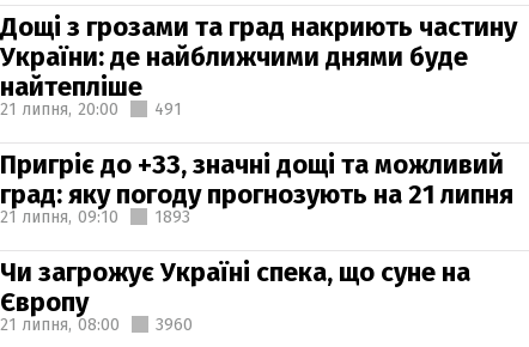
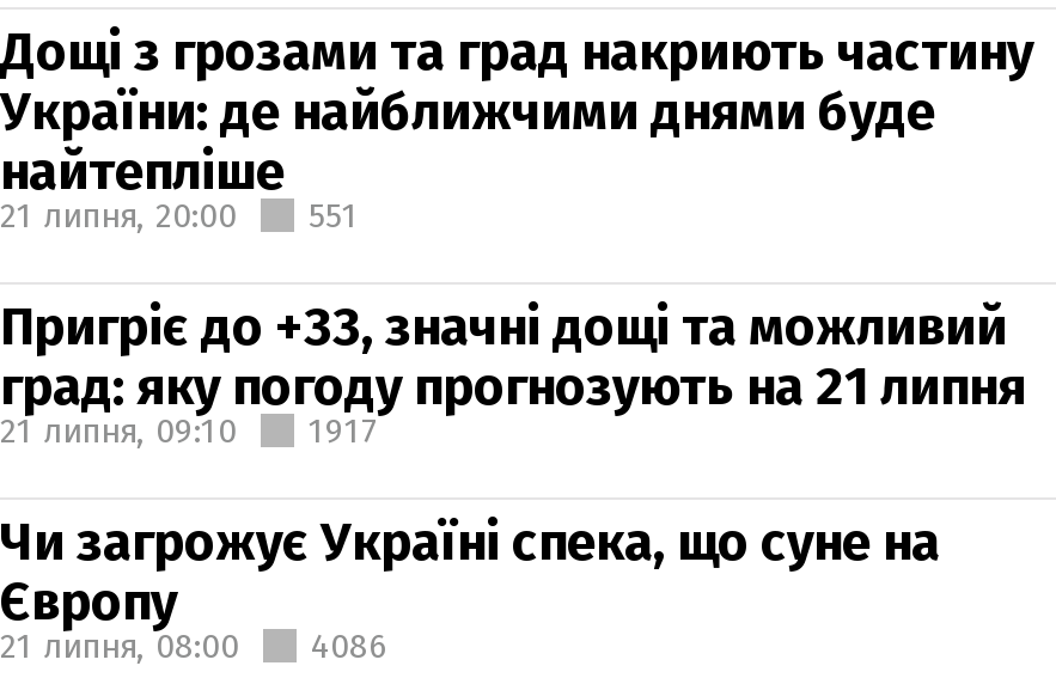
- 21 липня, 20:00 491
+ 21 липня, 20:00 551

- 1893
+ 1917

- 21 липня, 08:00 3960
+ 21 липня, 08:00 4086
